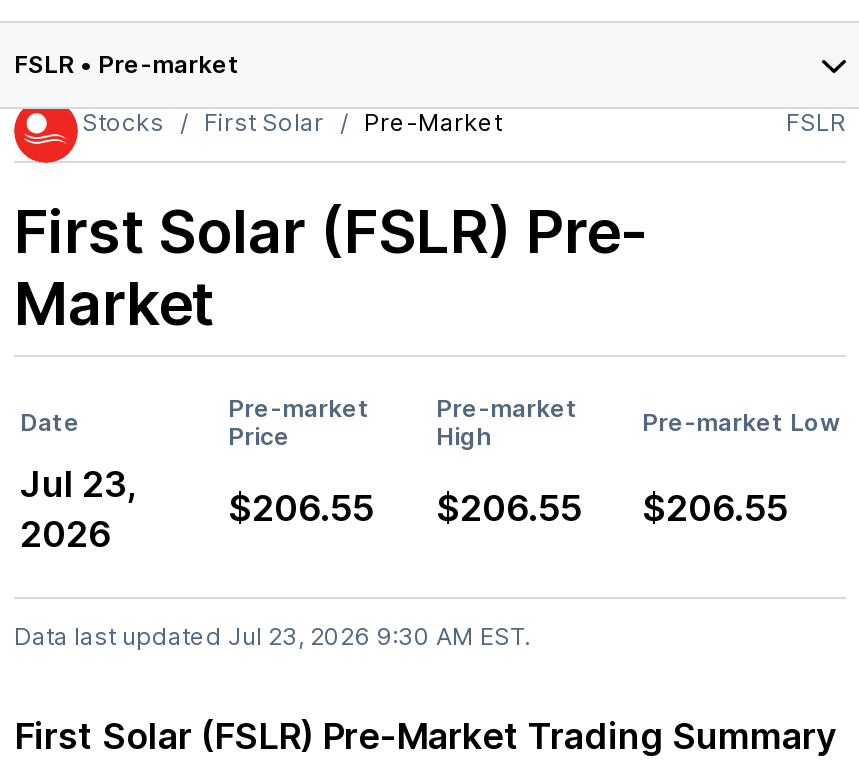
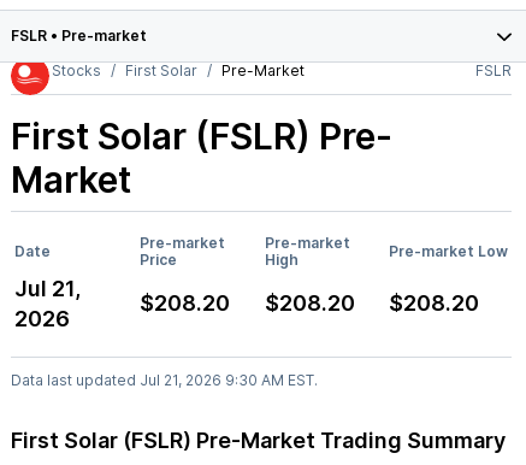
- Jul 23,
+ Jul 21,

- $206.55
+ $208.20

- $206.55
+ $208.20

- $206.55
+ $208.20

- Data last updated Jul 23, 2026 9:30 AM EST.
+ Data last updated Jul 21, 2026 9:30 AM EST.
